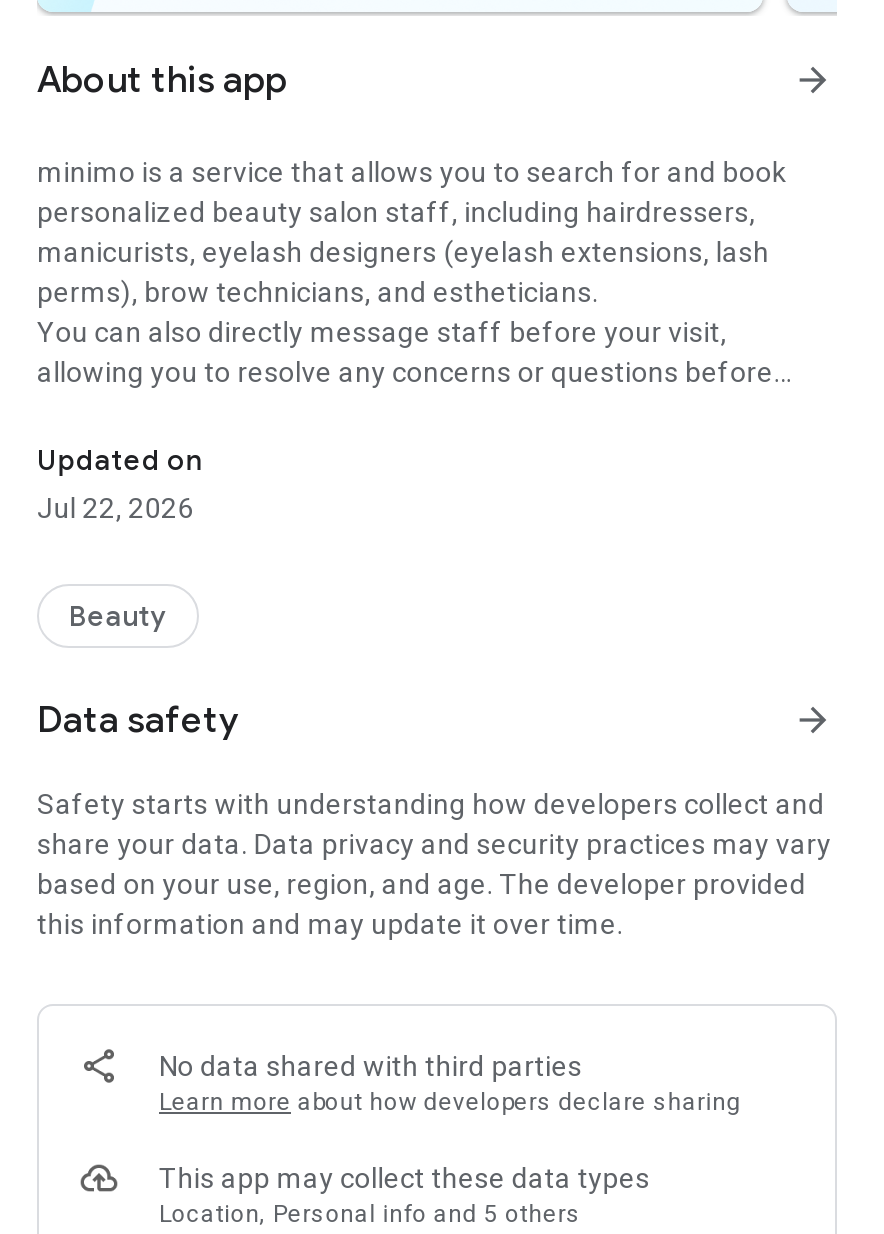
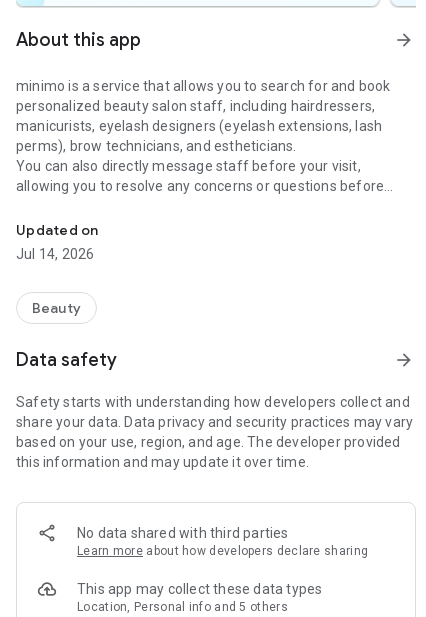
- Jul 22, 2026
+ Jul 14, 2026
